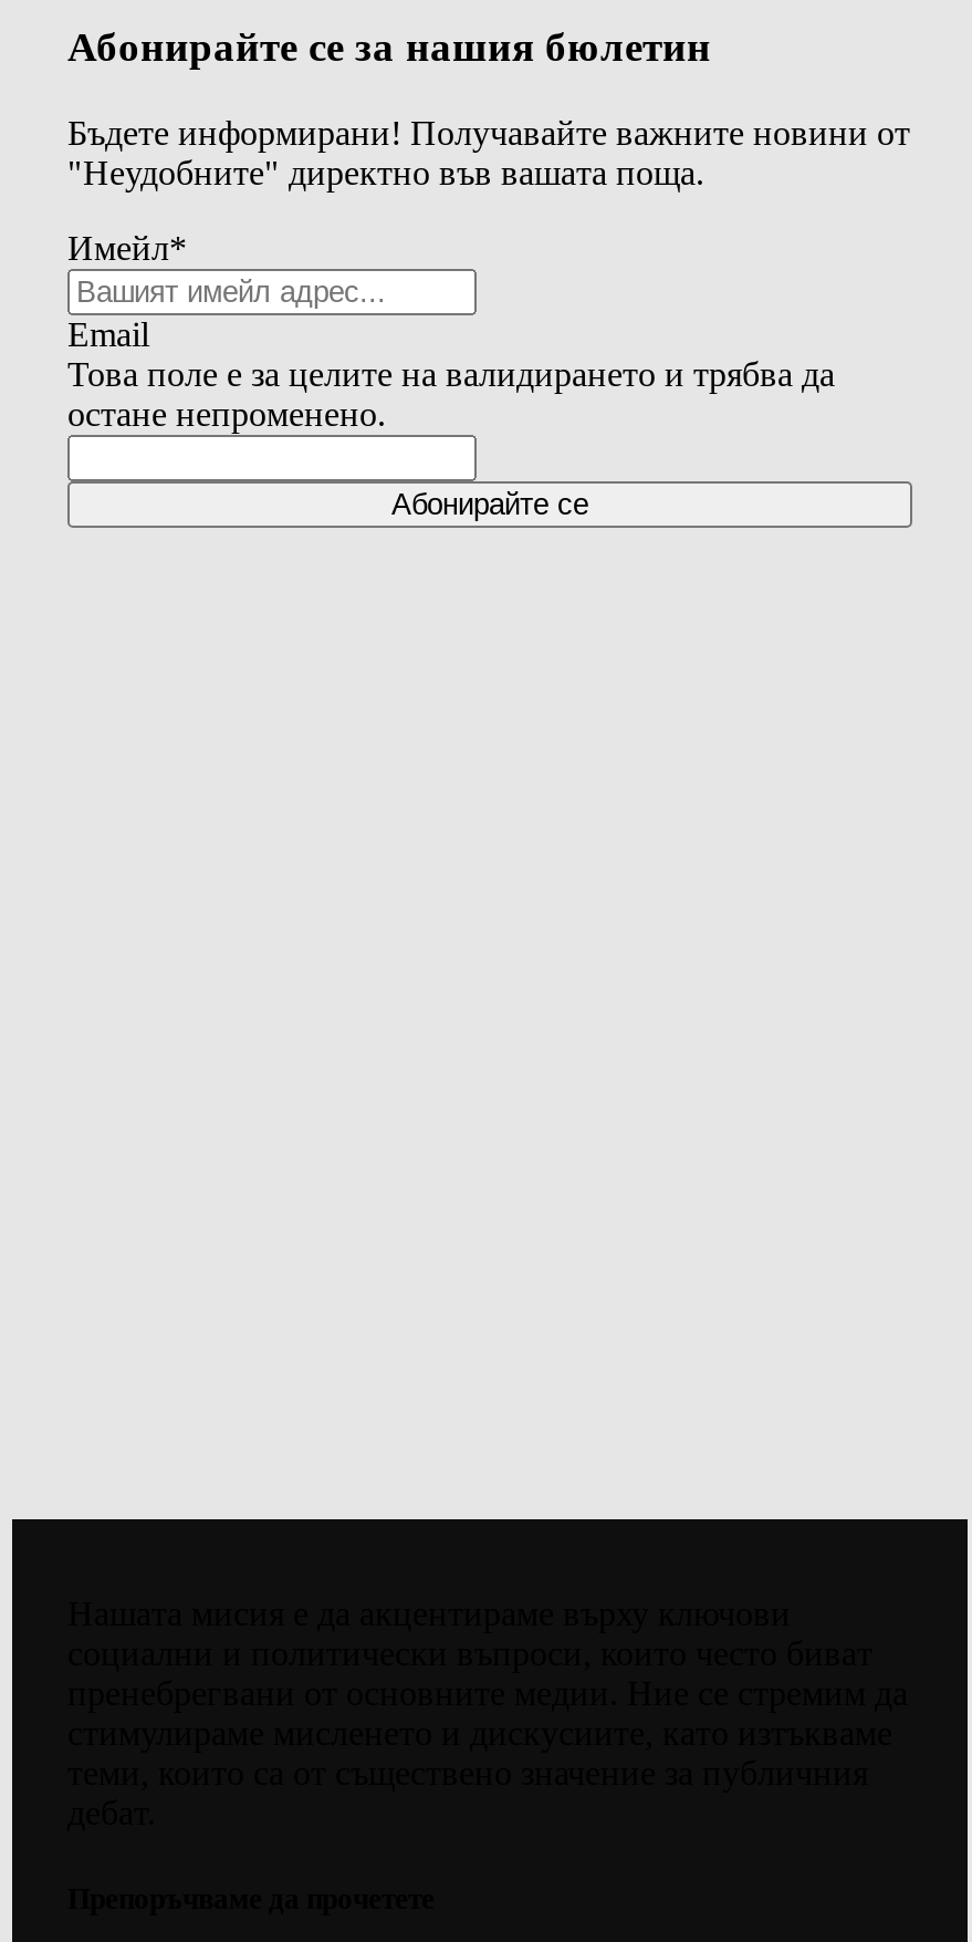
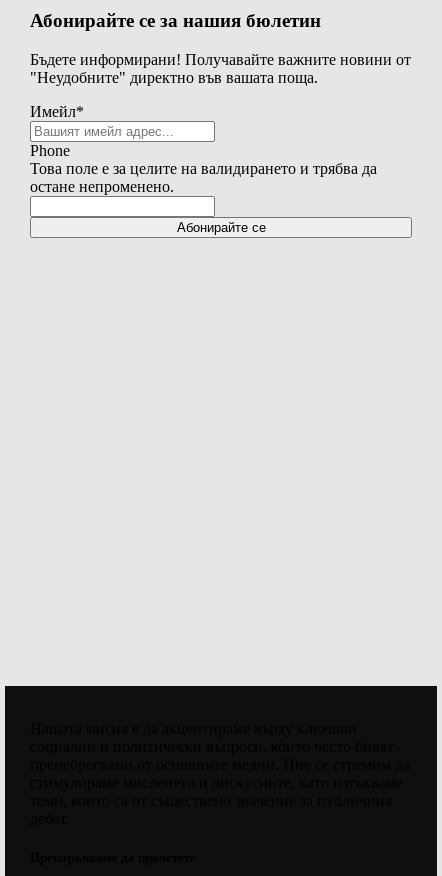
- Email
+ Phone
